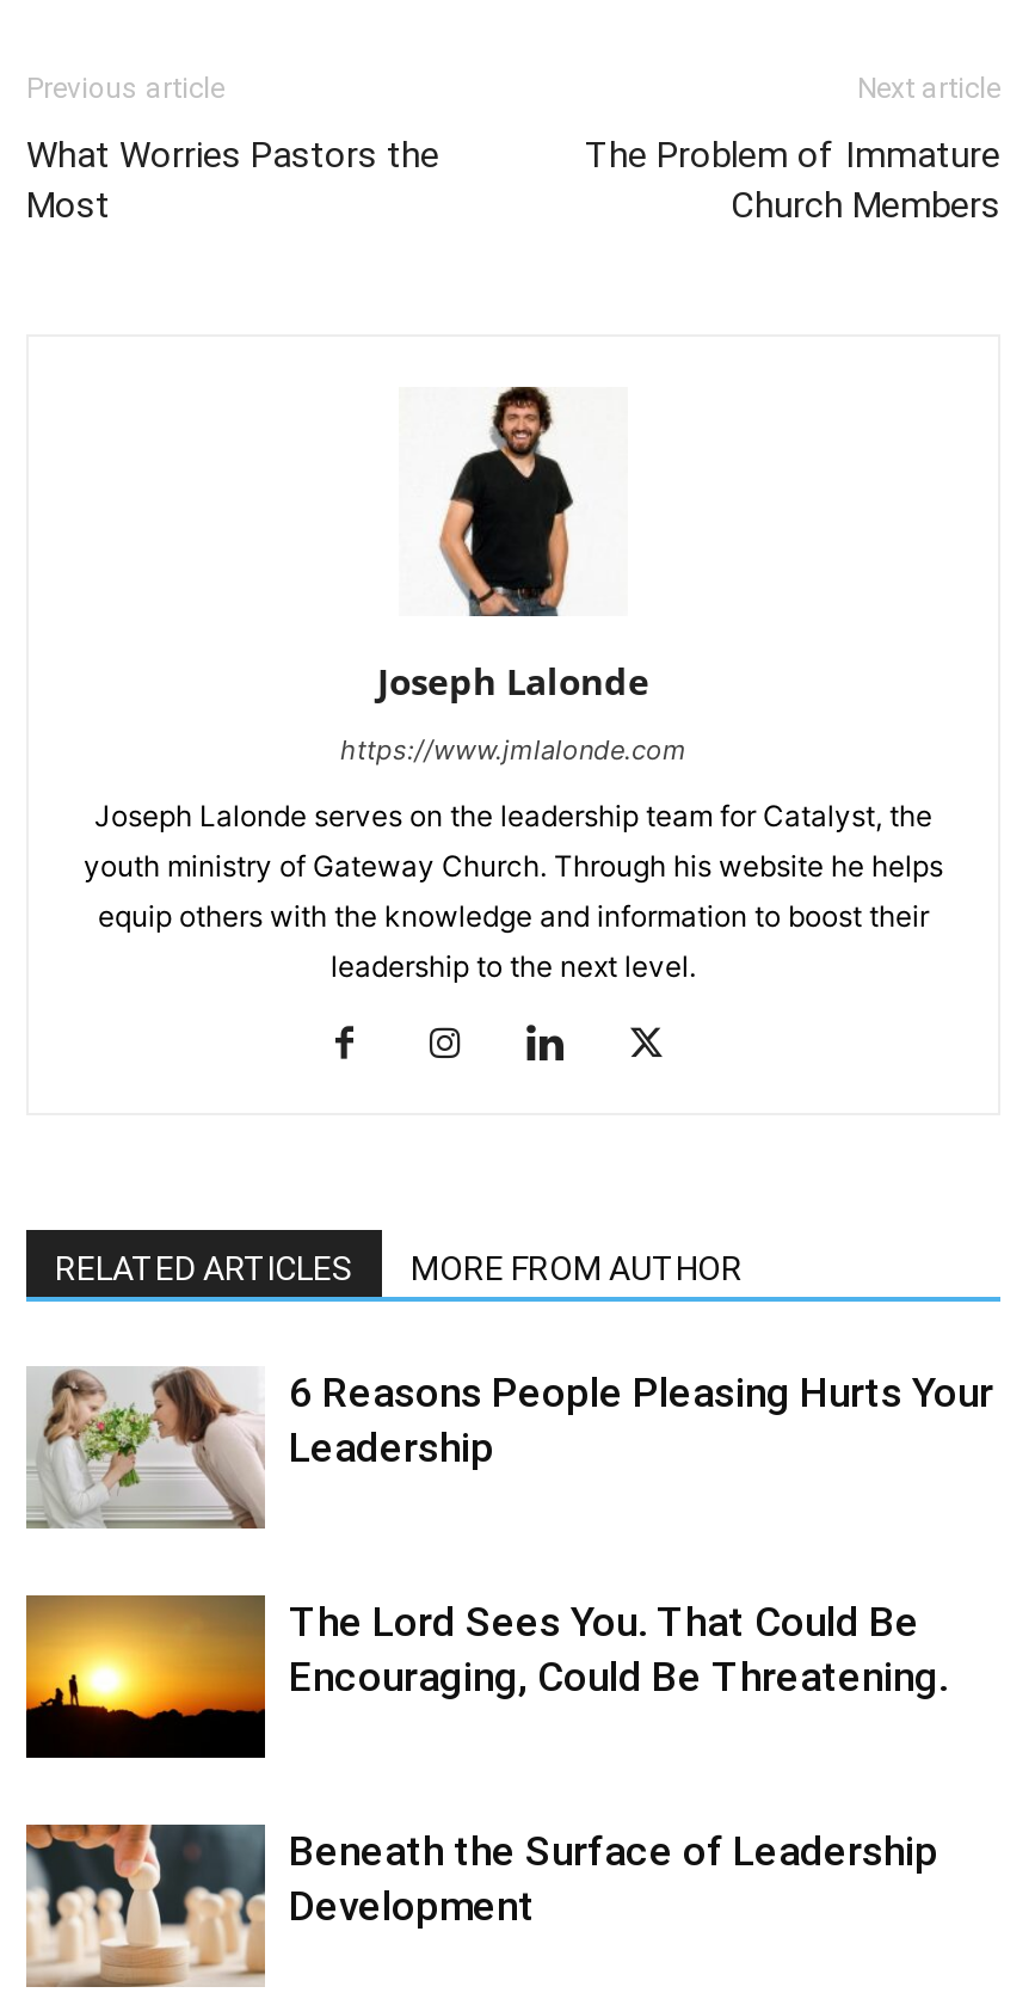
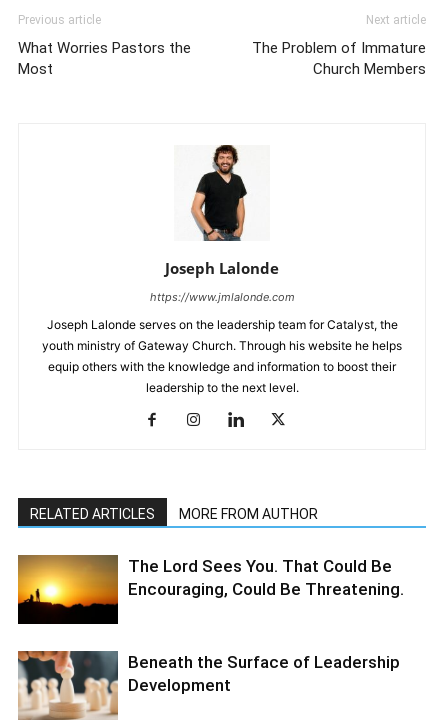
- [image]
- 6 Reasons People Pleasing Hurts Your
- Leadership
